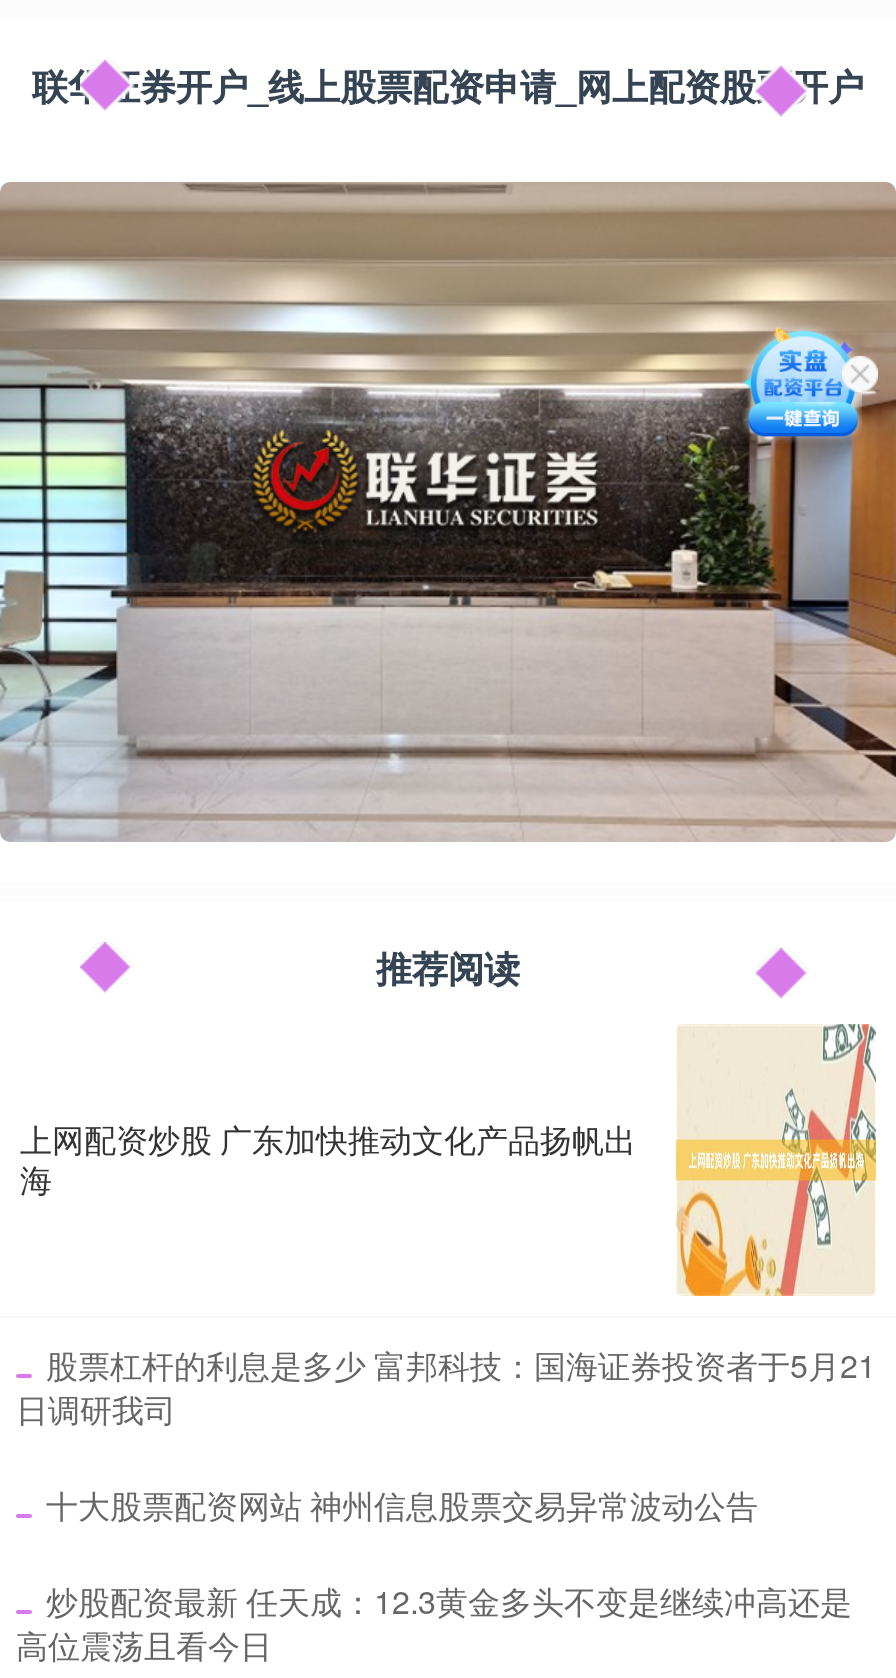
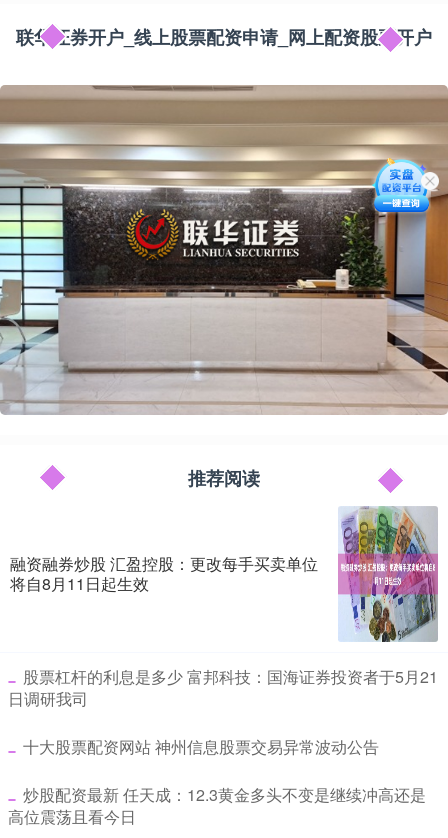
- [image]
- 上网配资炒股 广东加快推动文化产品扬帆出
- 海
+ [image]
+ 融资融券炒股 汇盈控股：更改每手买卖单位
+ 将自8月11日起生效
